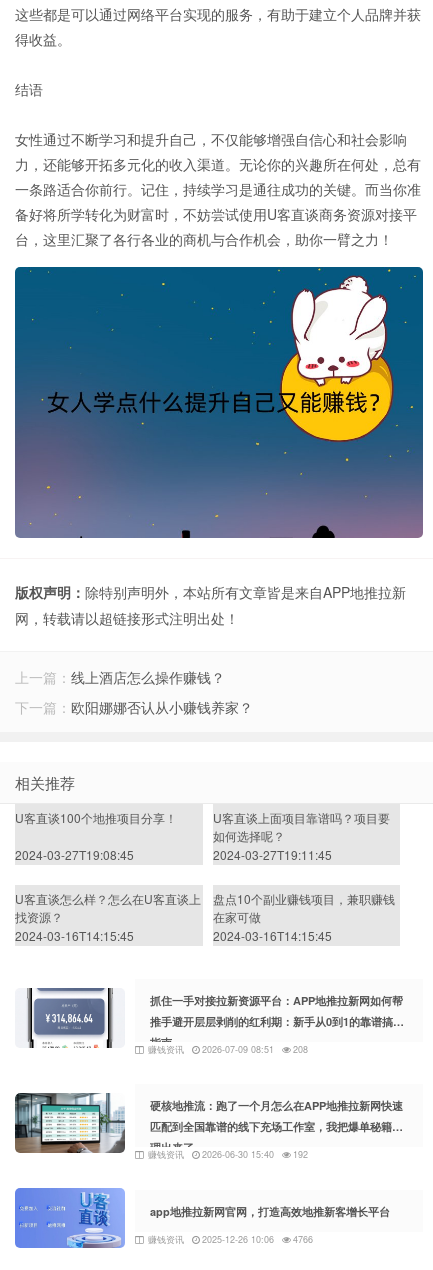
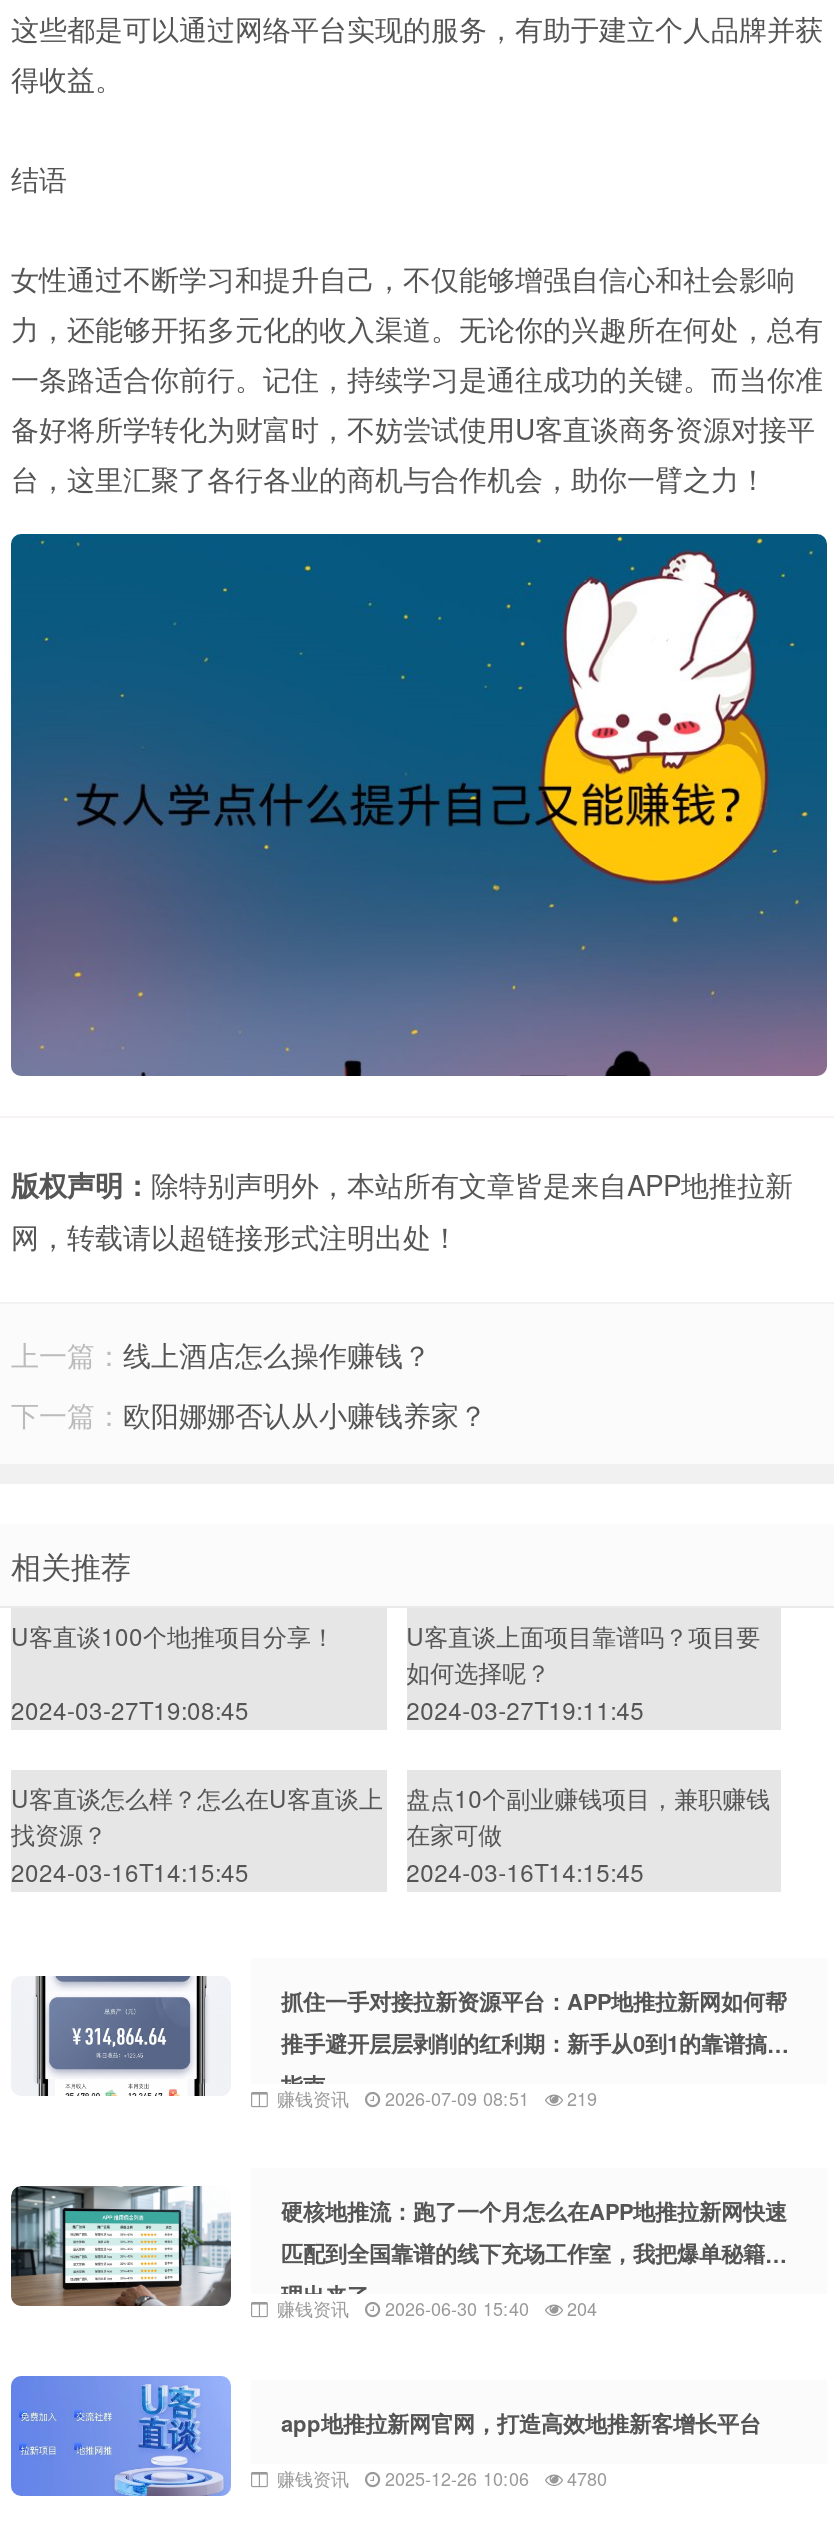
- 208
+ 219

- 192
+ 204

- 赚钱资讯 2025-12-26 10:06 4766
+ 赚钱资讯 2025-12-26 10:06 4780
